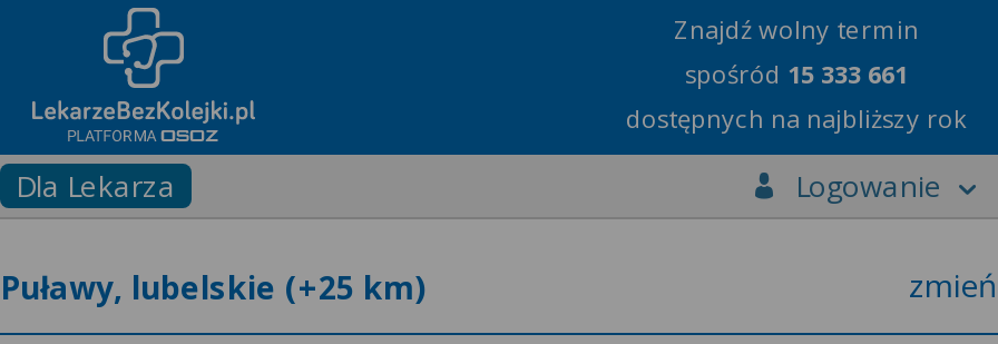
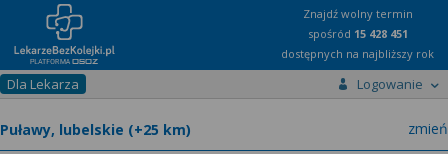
- spośród 15 333 661
+ spośród 15 428 451
